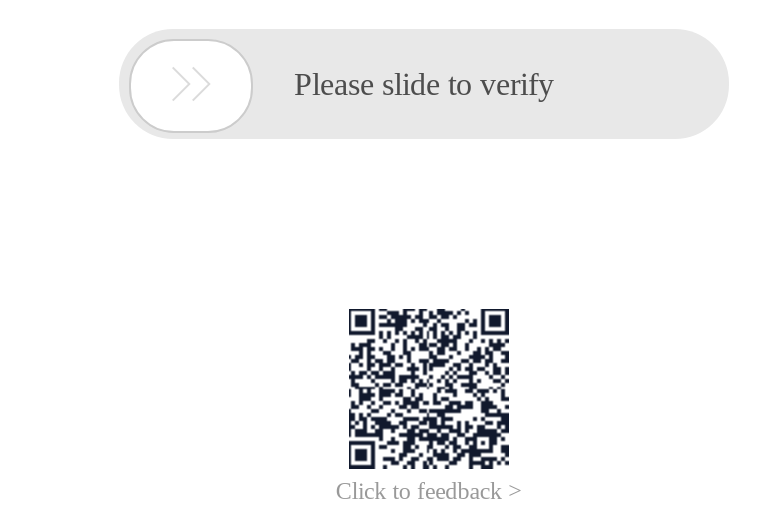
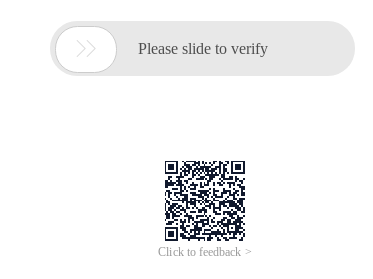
- [image]
+ [image]
